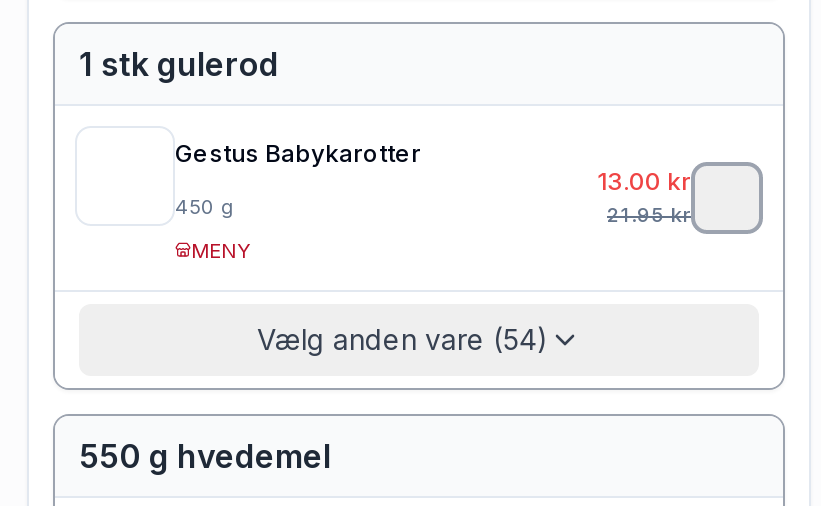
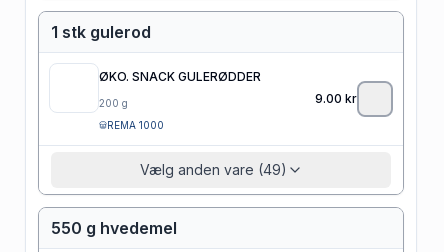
- Gestus Babykarotter
+ ØKO. SNACK GULERØDDER

- 13.00 kr
- 21.95kr
+ 9.00 kr

- 450 g
+ 200 g

- MENY
+ REMA 1000

- Vælg anden vare (54)
+ Vælg anden vare (49)
